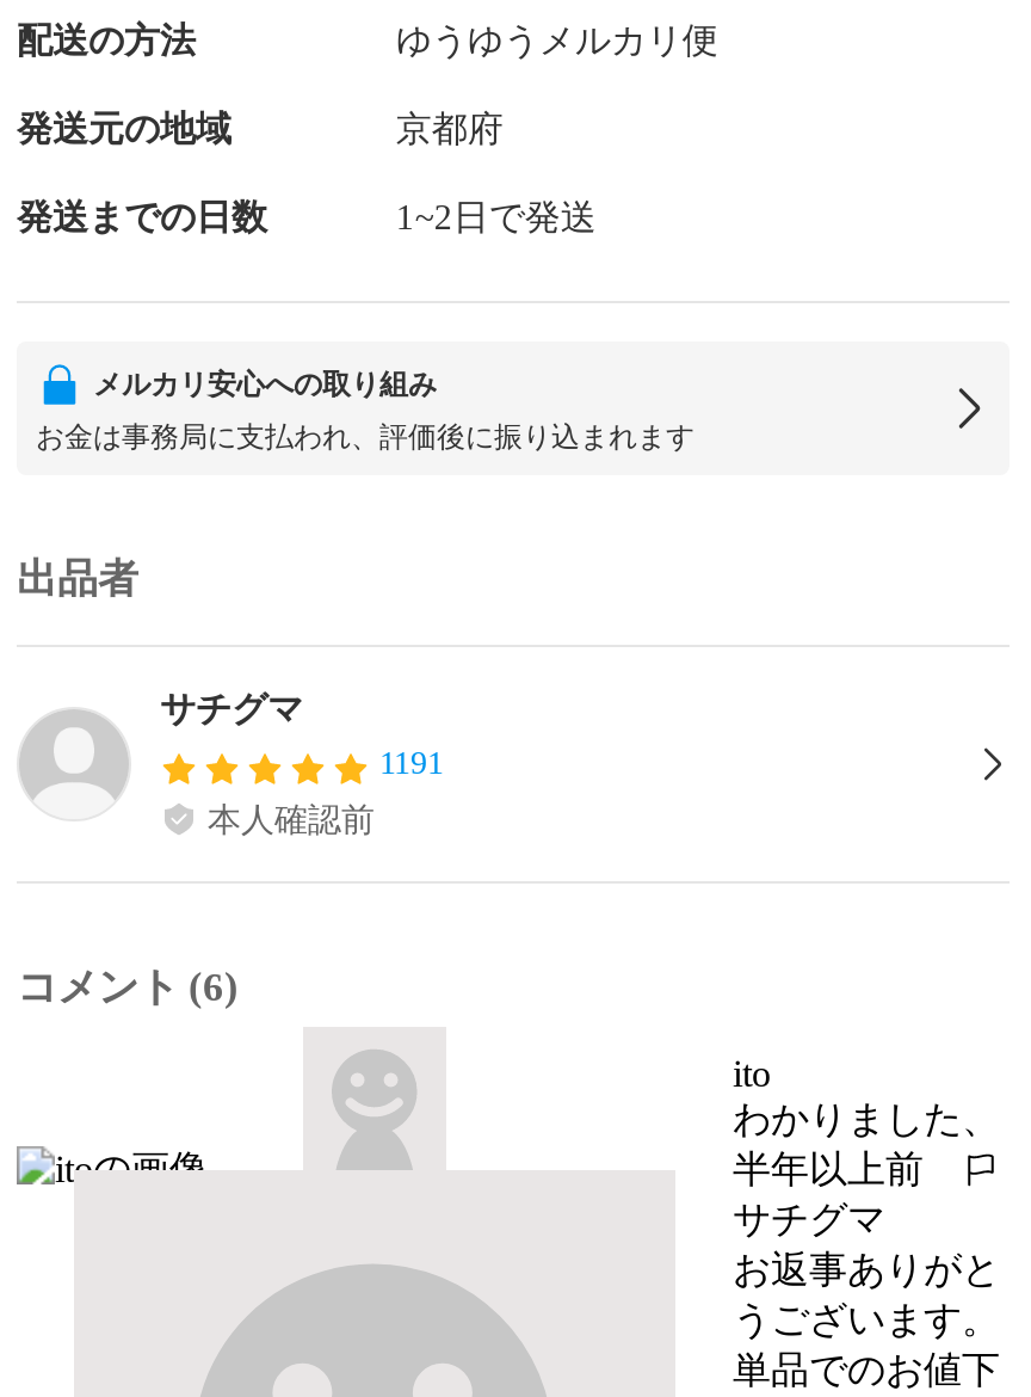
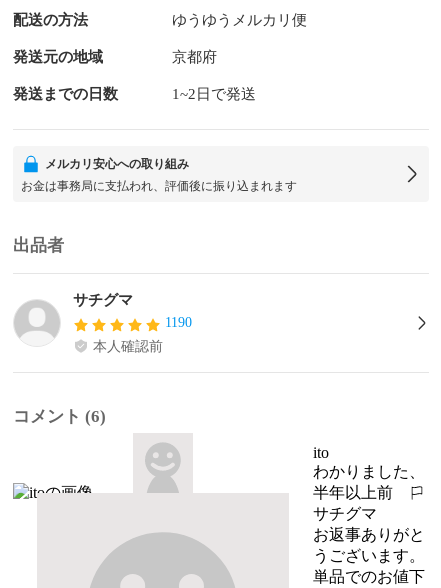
- 1191
+ 1190
